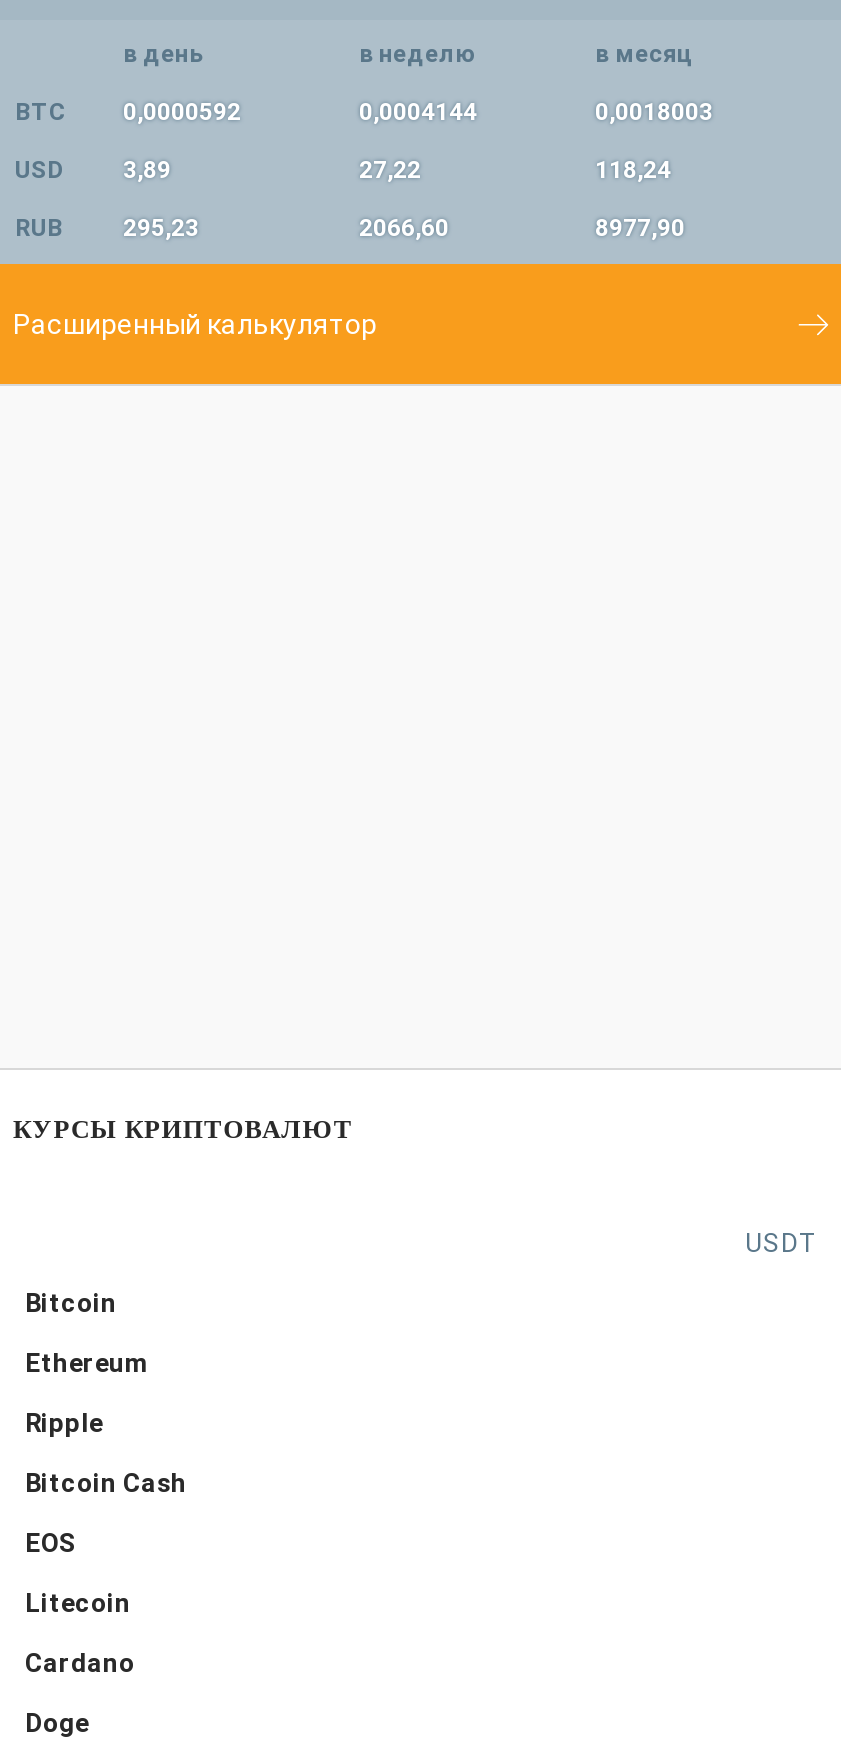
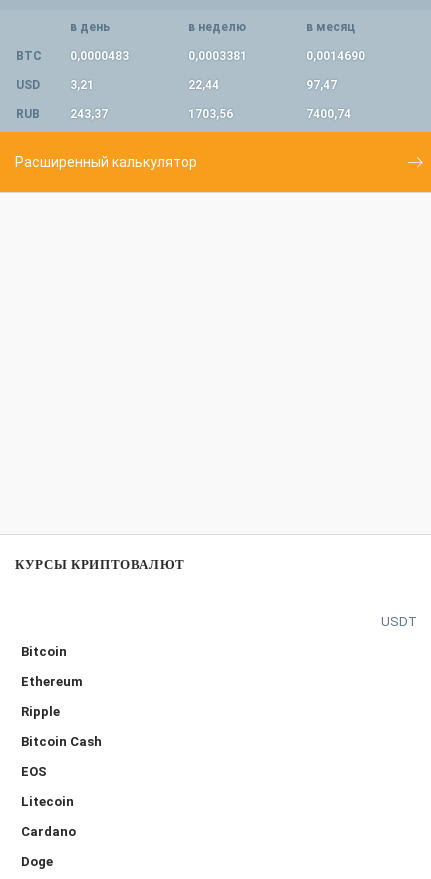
- BTC 0,0000592
+ BTC 0,0000483

- 0,0004144
+ 0,0003381

- 0,0018003
+ 0,0014690

- 3,89
+ 3,21

- 27,22
+ 22,44

- 118,24
+ 97,47

- 295,23
+ 243,37

- 2066,60
+ 1703,56

- 8977,90
+ 7400,74
